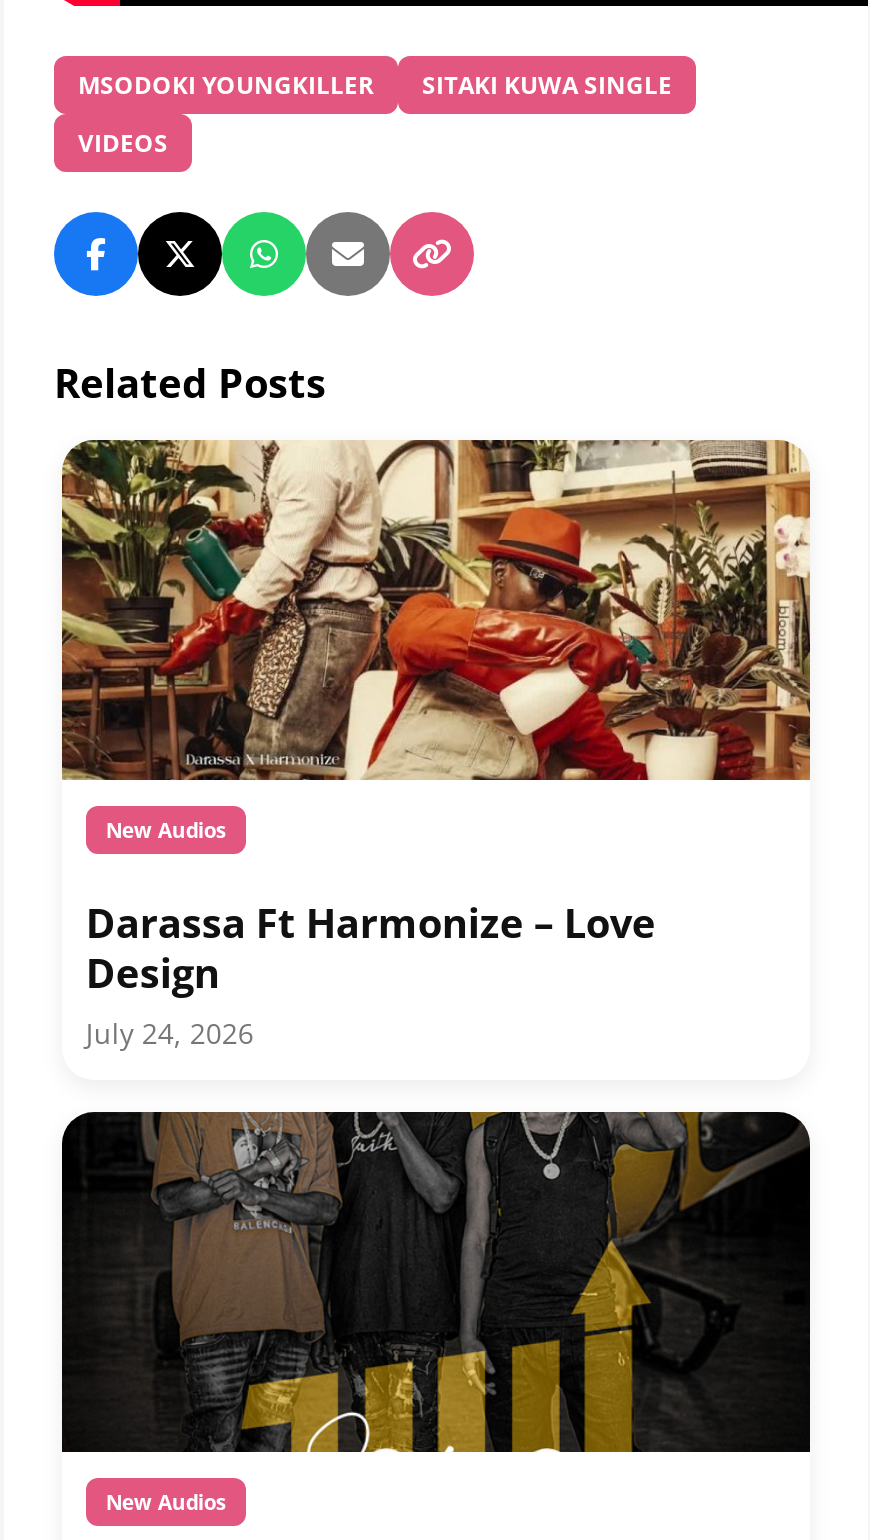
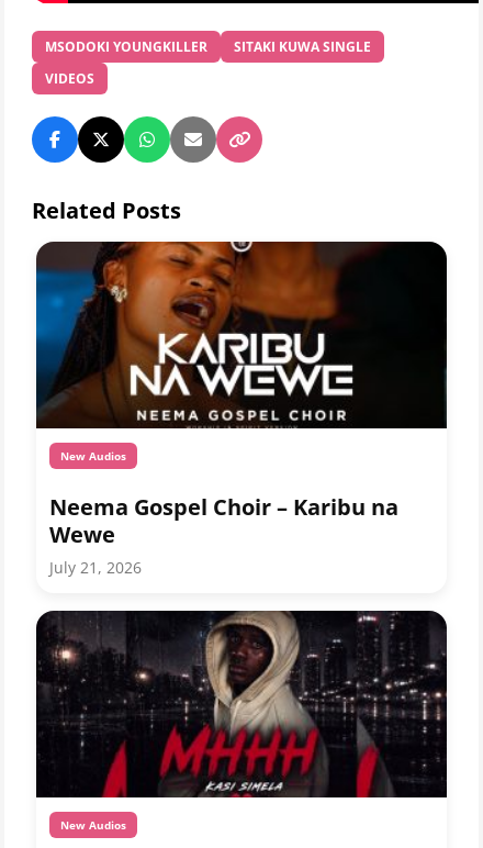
- [image]
+ [image]

- Darassa Ft Harmonize – Love
- Design
- July 24, 2026
+ Neema Gospel Choir – Karibu na
+ Wewe
+ July 21, 2026

- [image]
+ [image]
